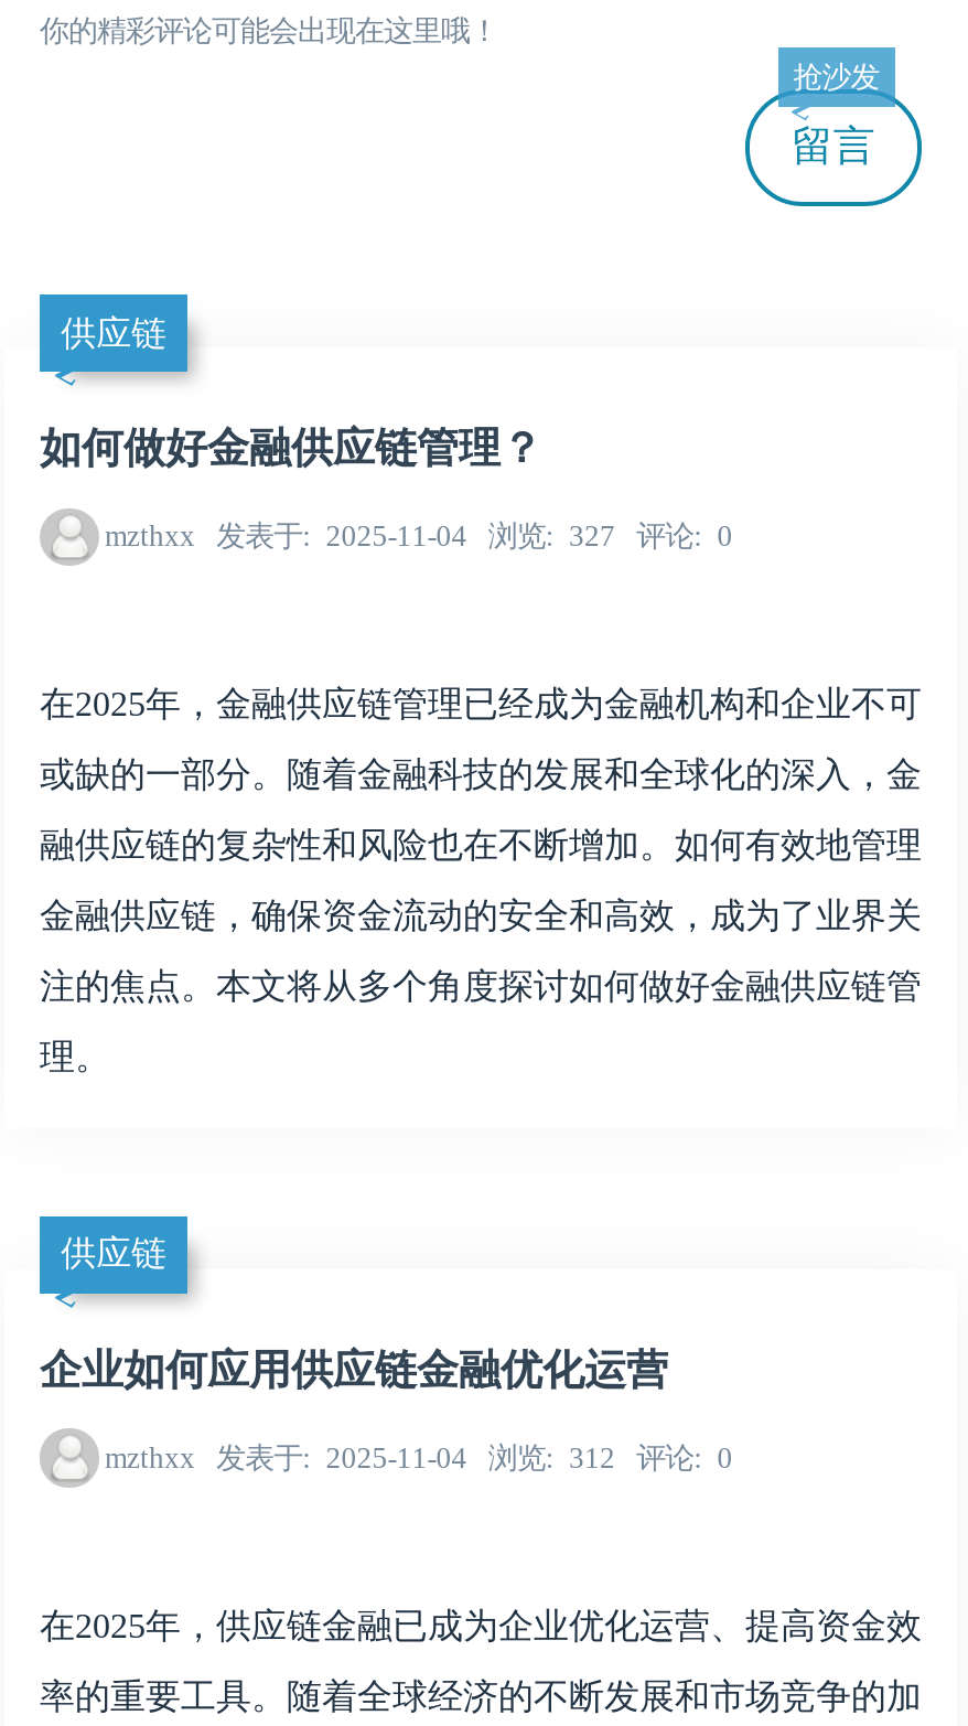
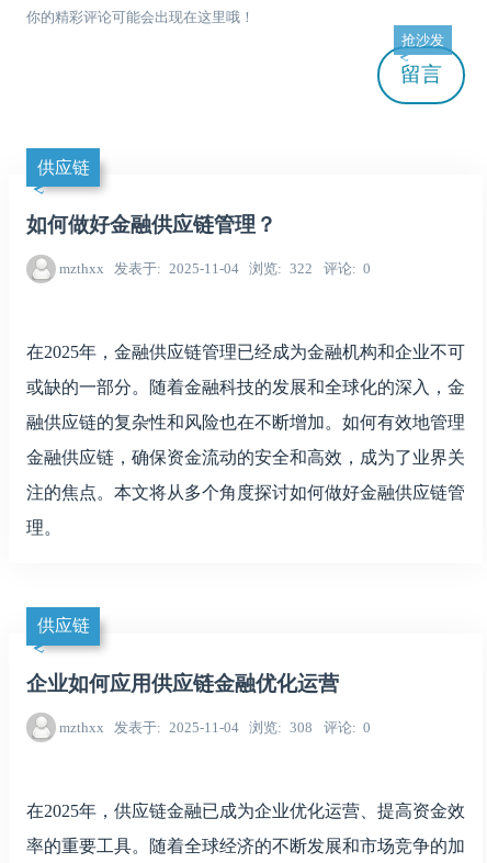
- mzthxx 发表于 2025-11-04 浏览 327 评论 0
+ mzthxx 发表于 2025-11-04 浏览 322 评论 0

- mzthxx 发表于 2025-11-04 浏览 312 评论 0
+ mzthxx 发表于 2025-11-04 浏览 308 评论 0
